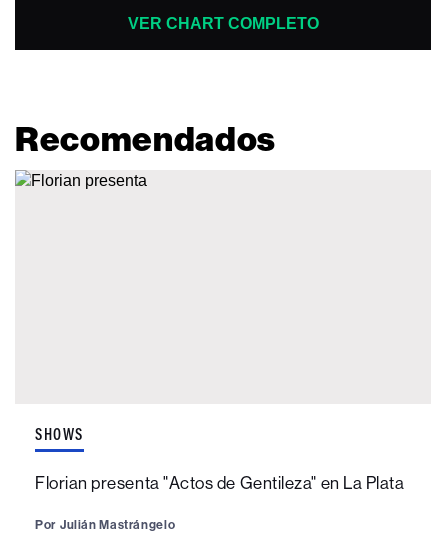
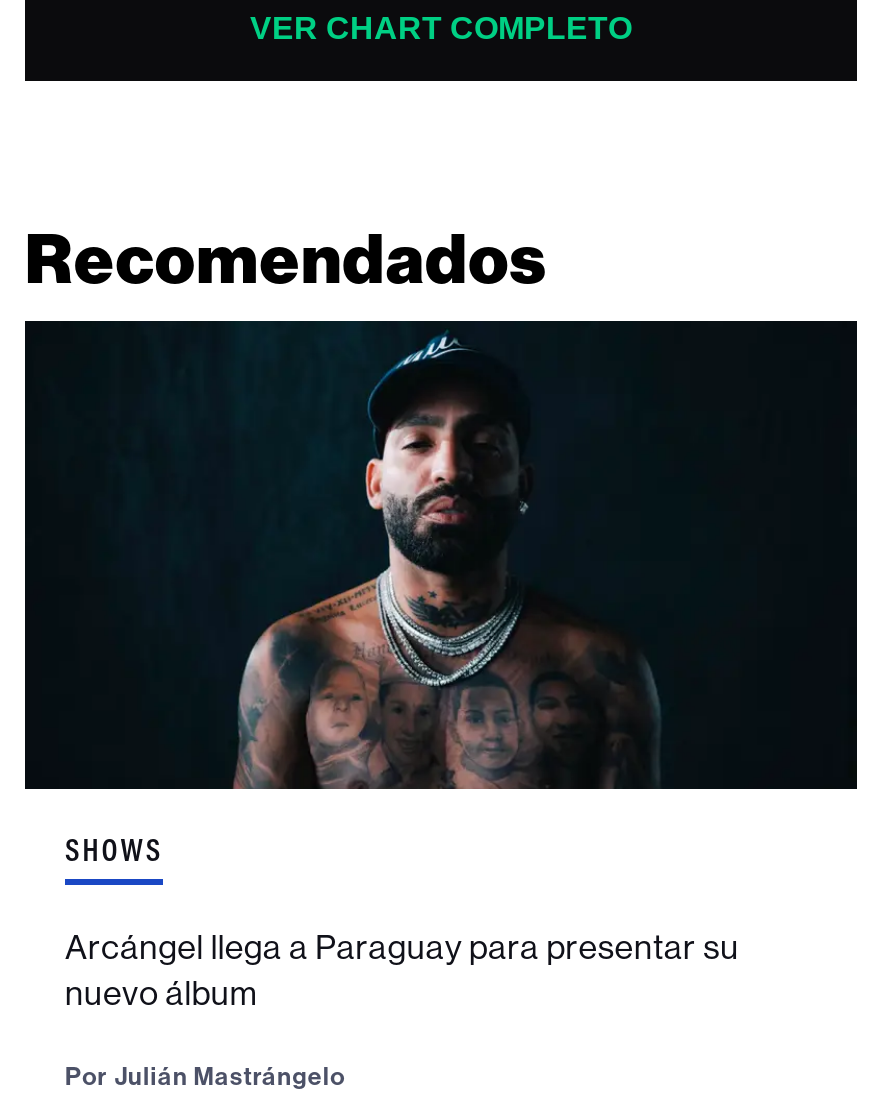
+ [image]

- Florian presenta "Actos de Gentileza" en La Plata
+ Arcángel llega a Paraguay para presentar su
+ nuevo álbum
